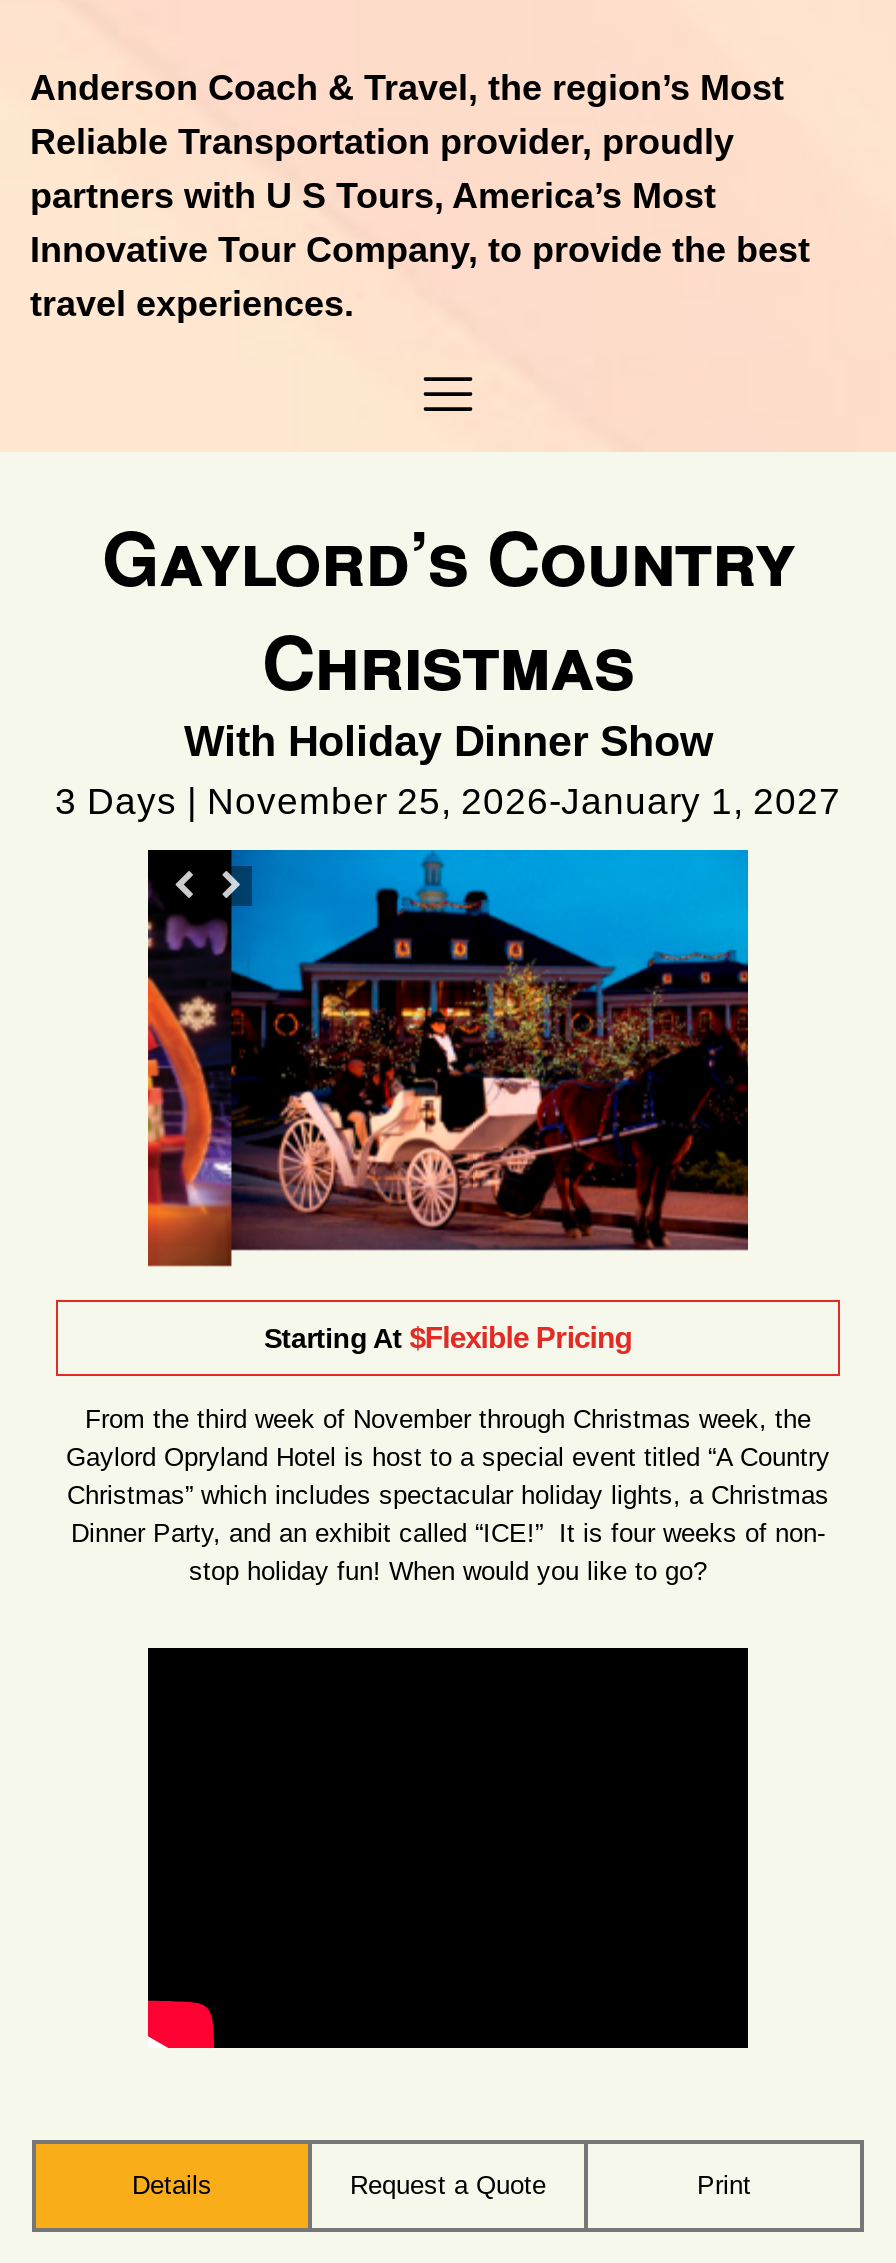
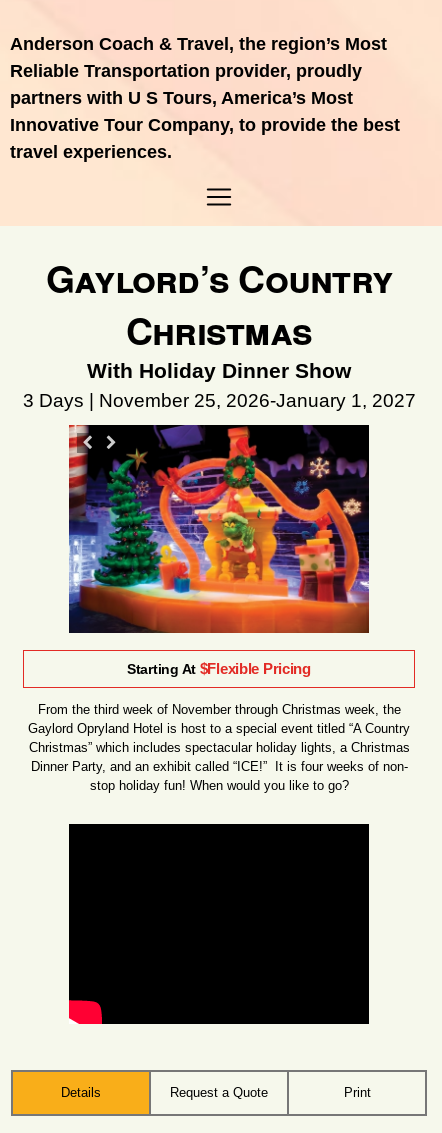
- [image]
+ [image]
